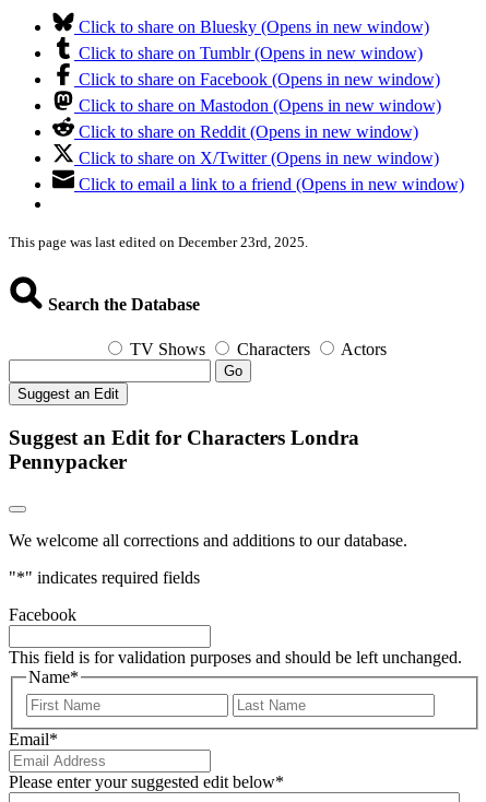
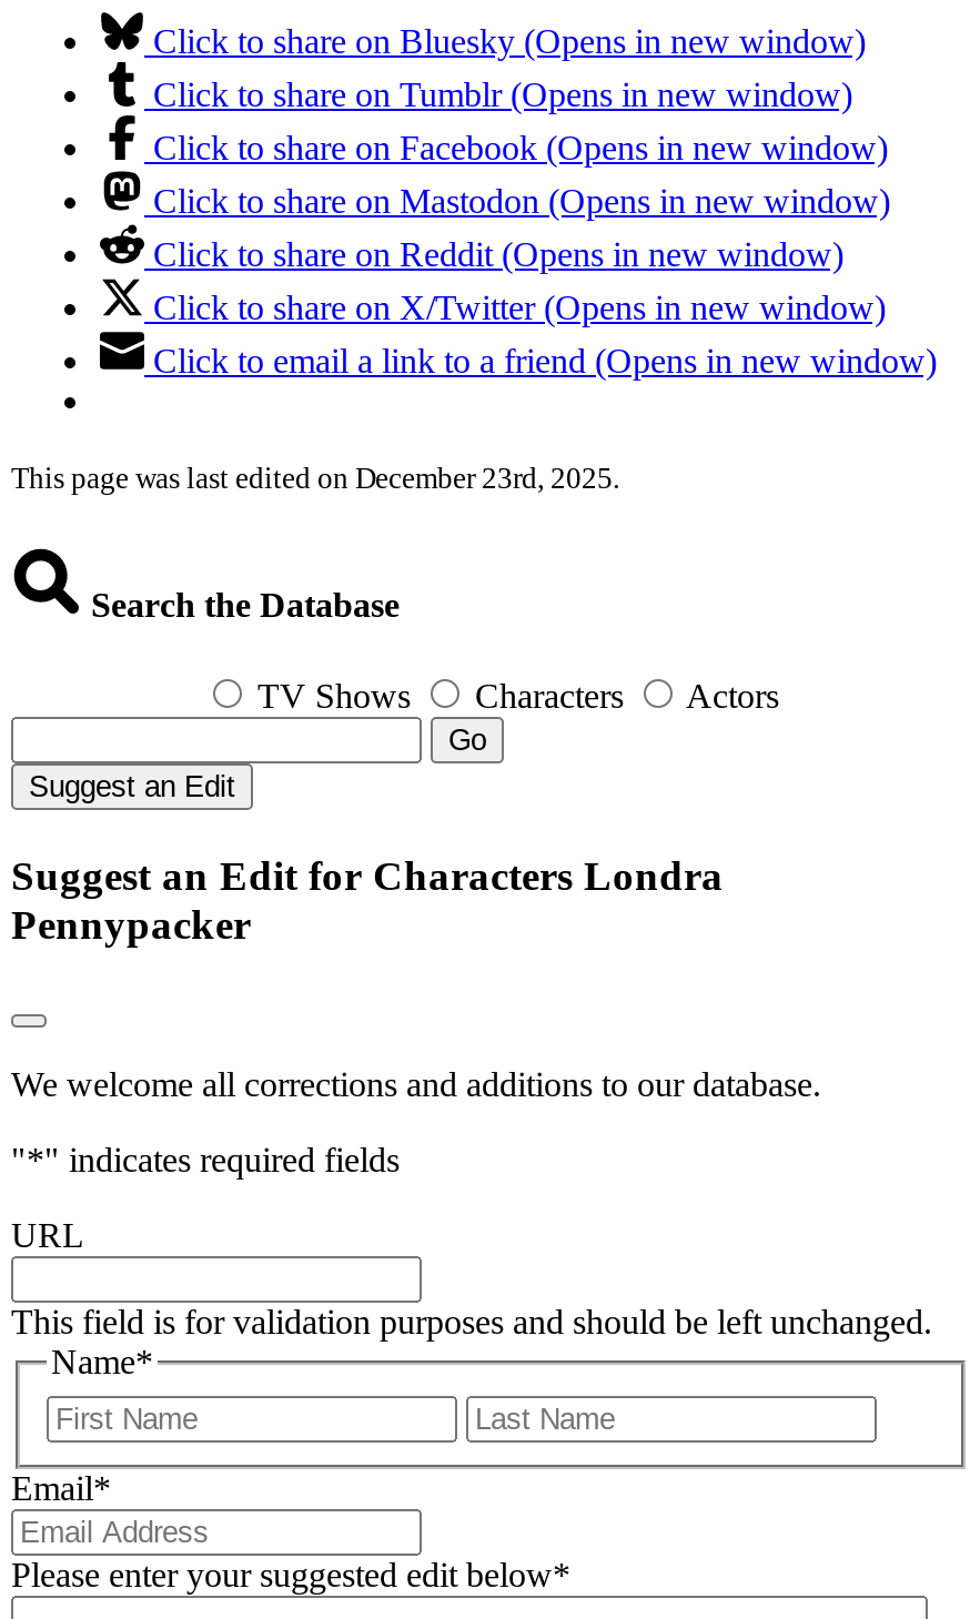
- Facebook
+ URL
